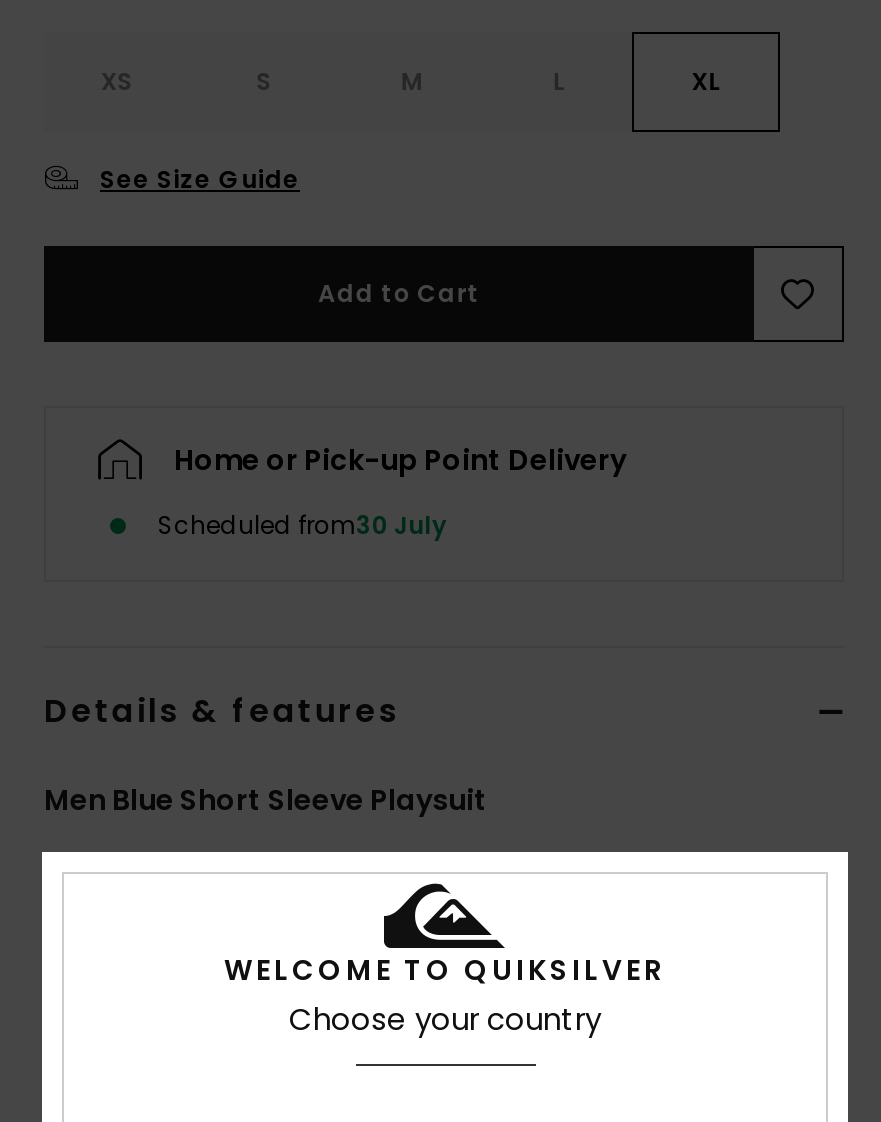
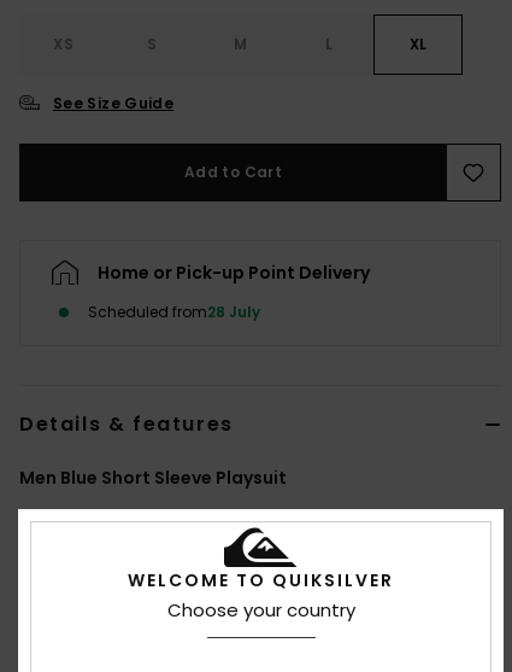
- Scheduled from30 July
+ Scheduled from28 July
